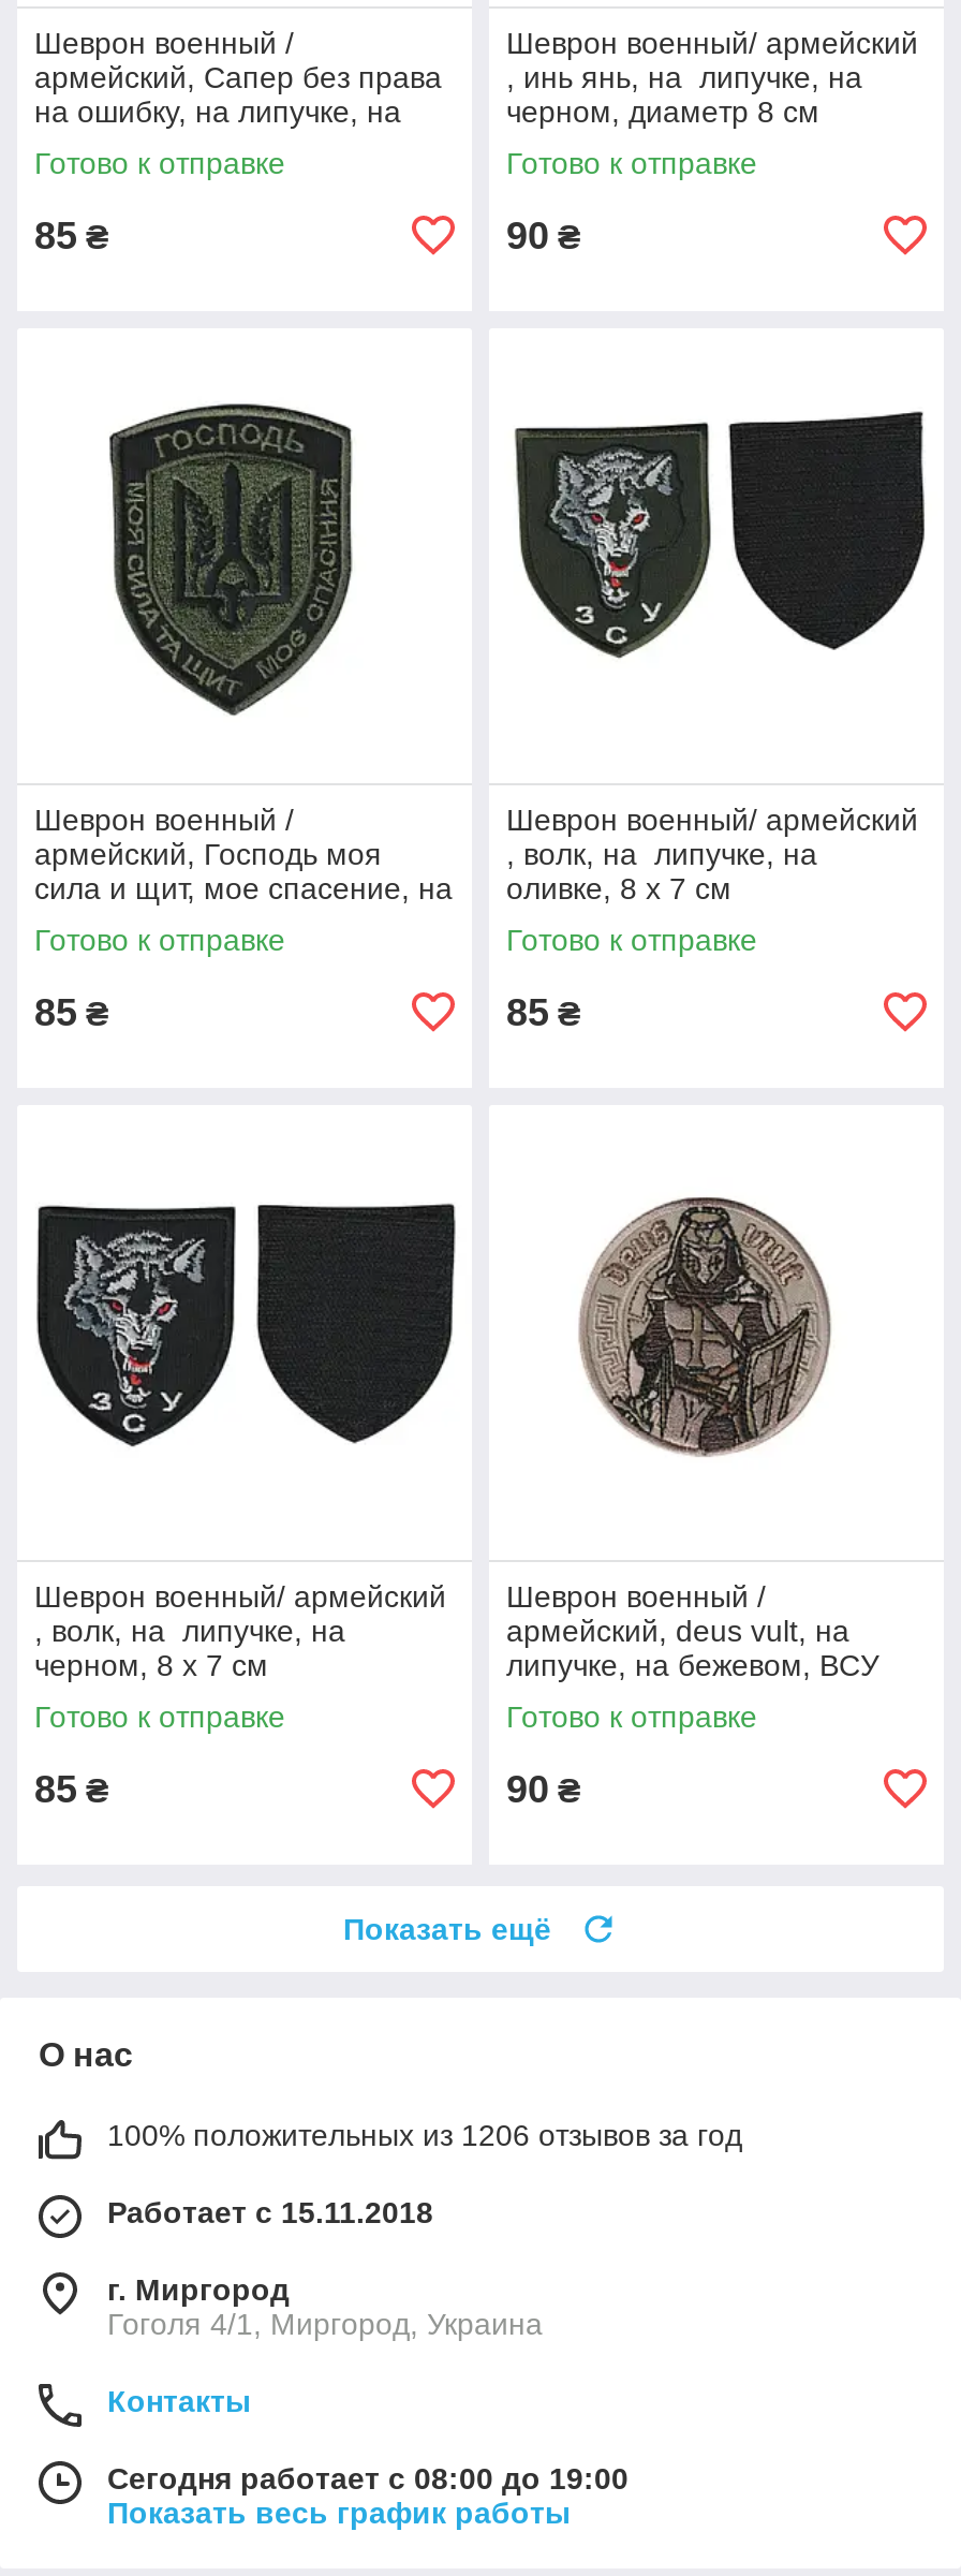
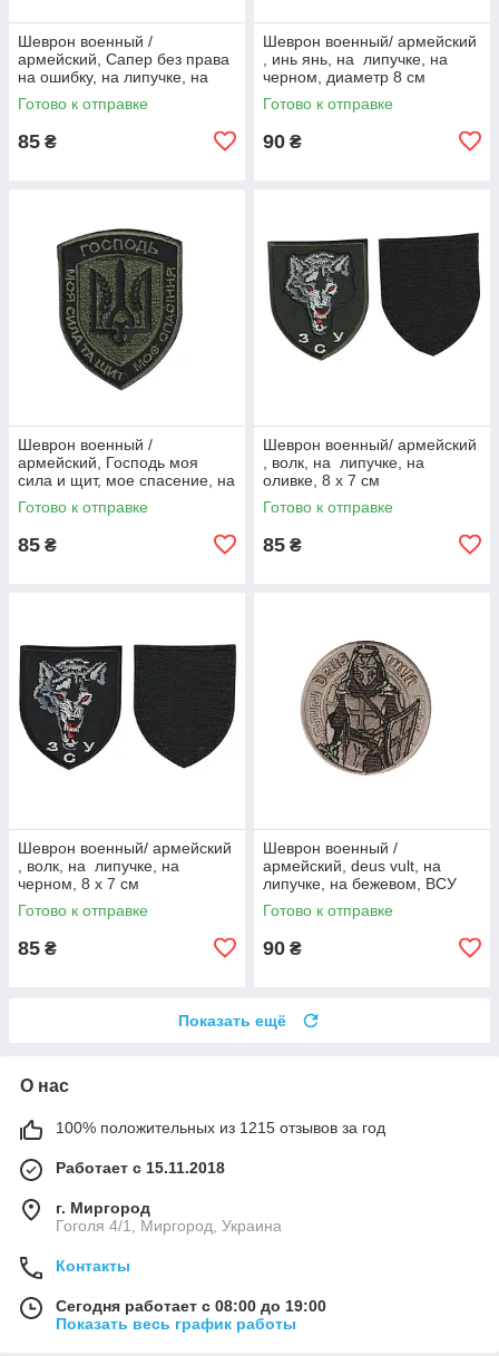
- 100% положительных из 1206 отзывов за год
+ 100% положительных из 1215 отзывов за год
